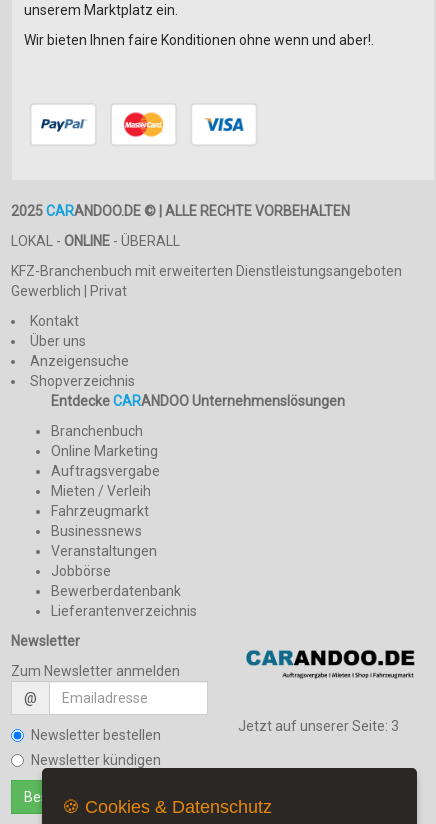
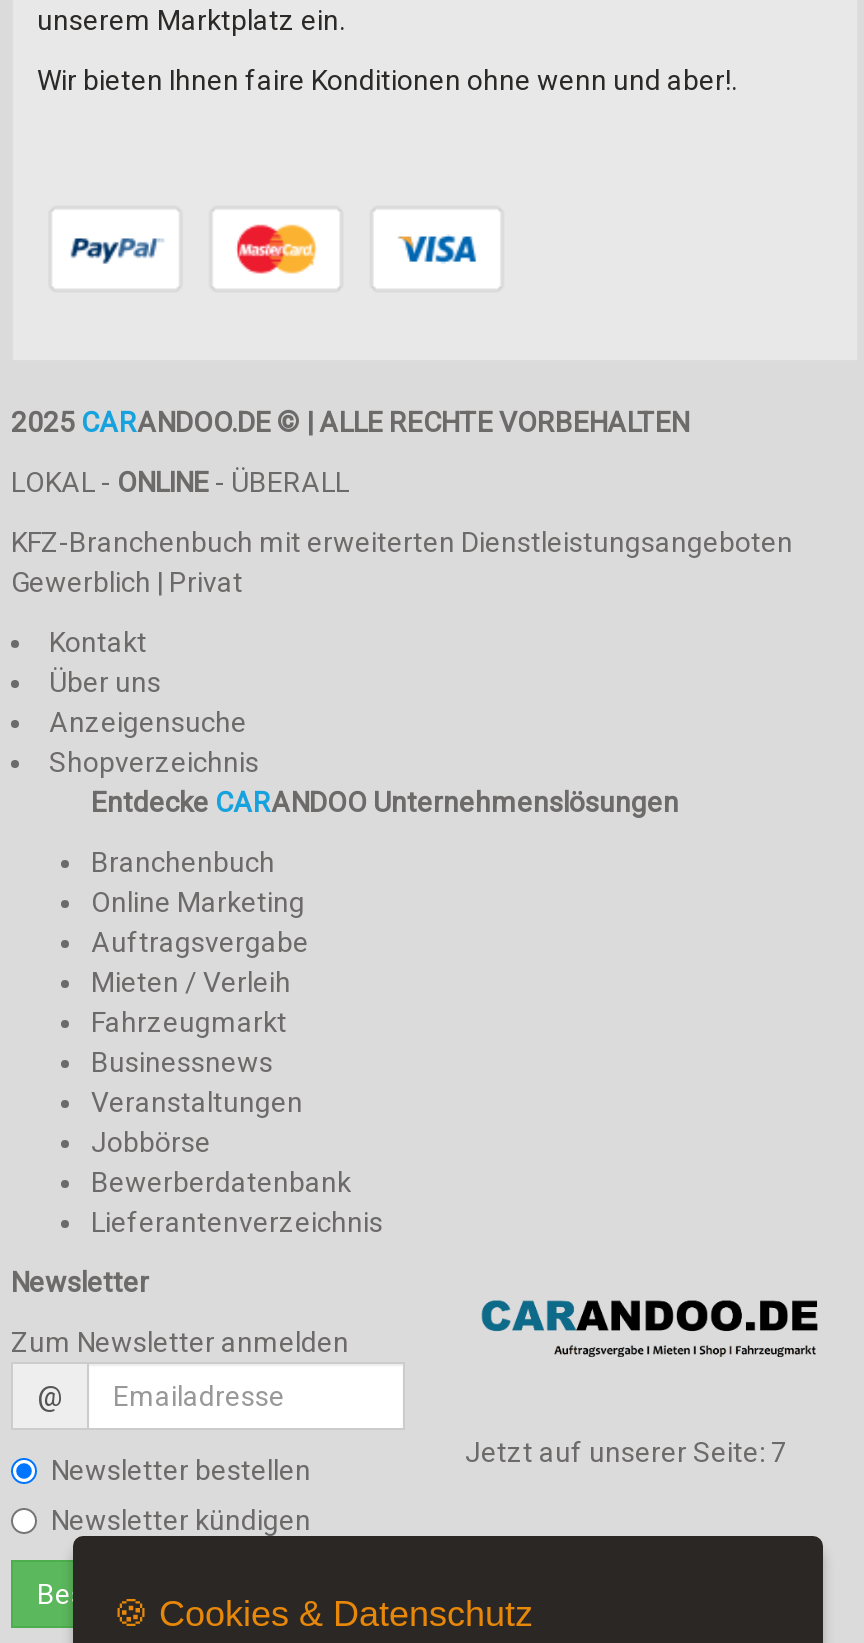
- Jetzt auf unserer Seite: 3
+ Jetzt auf unserer Seite: 7
